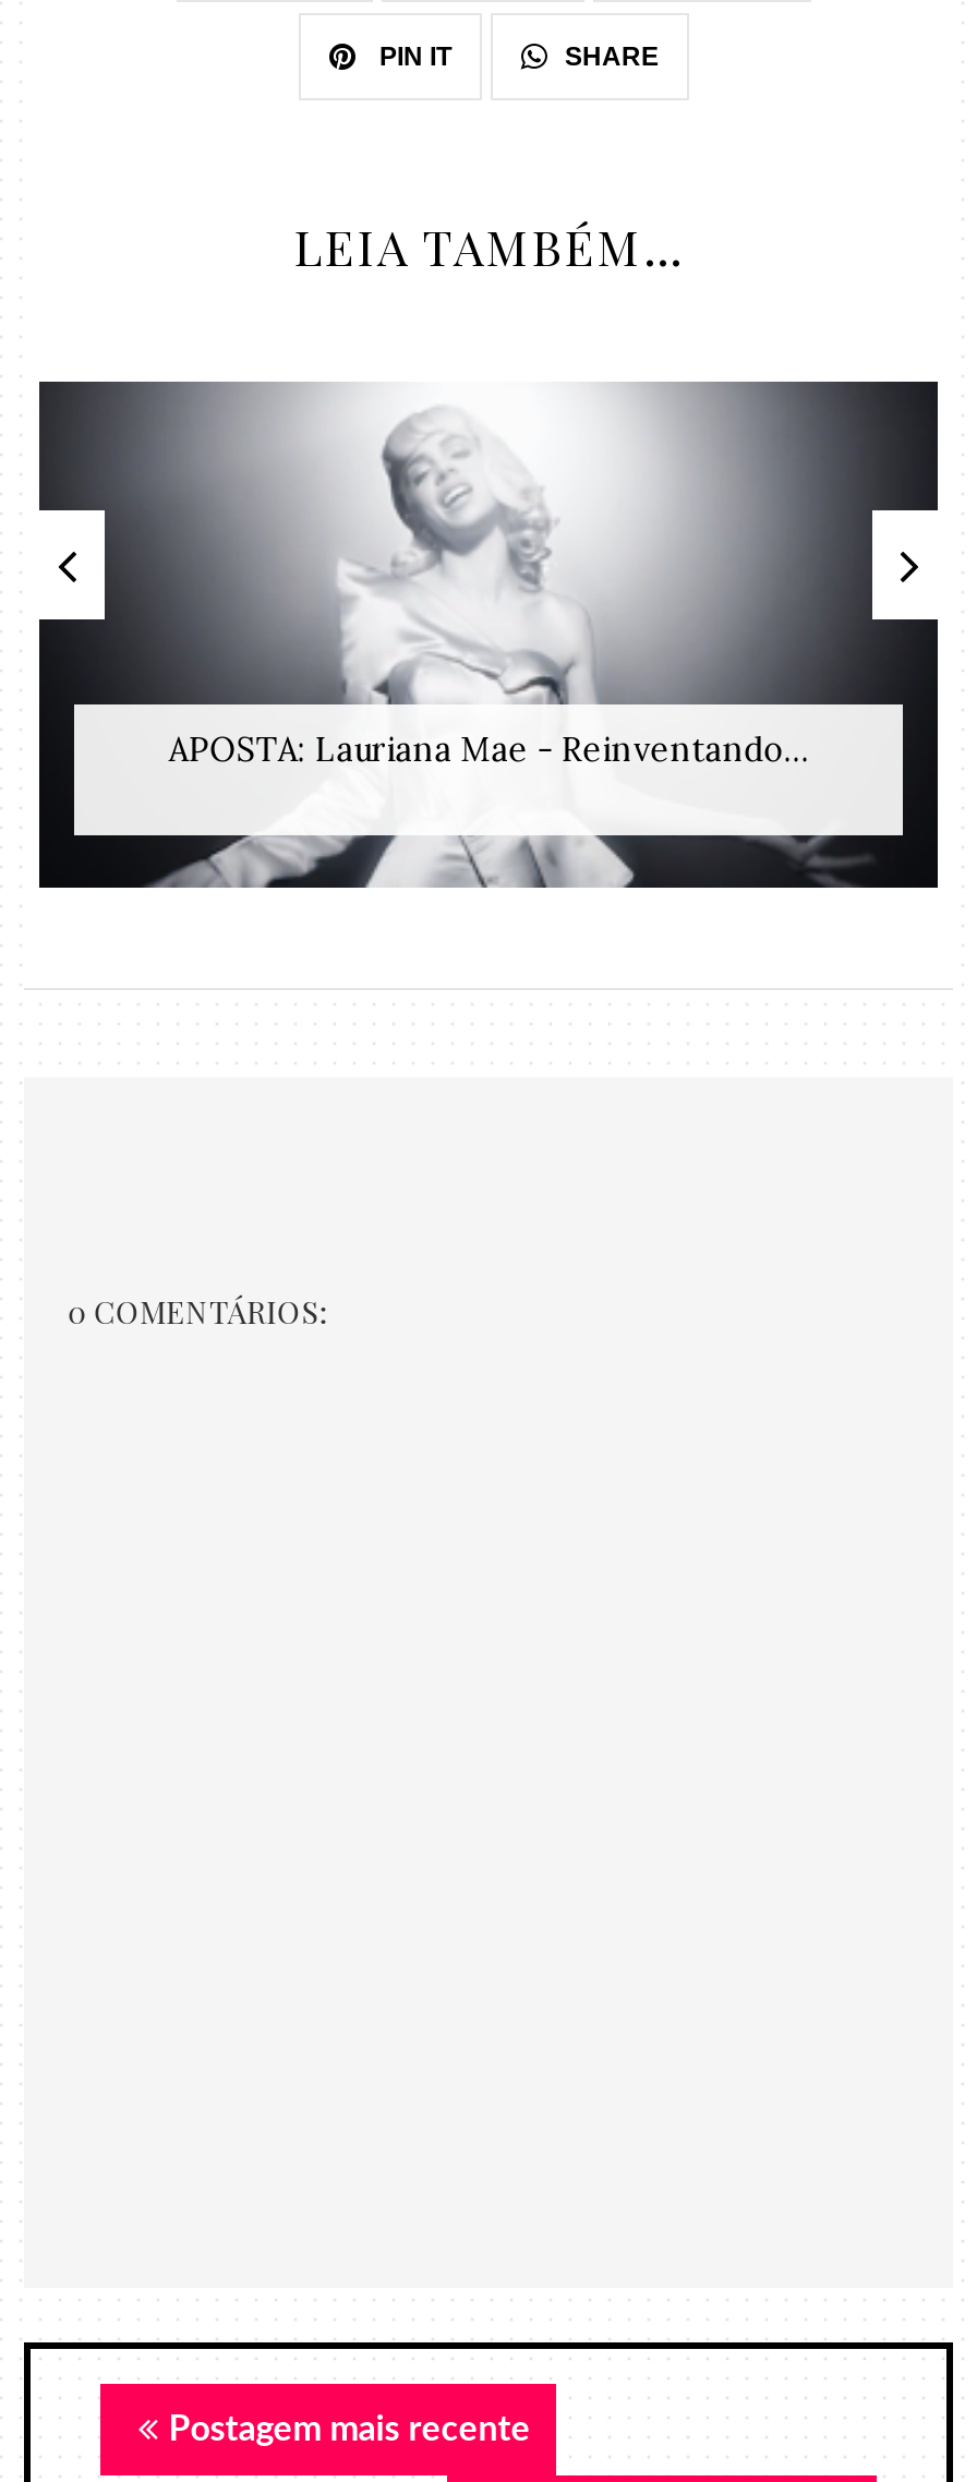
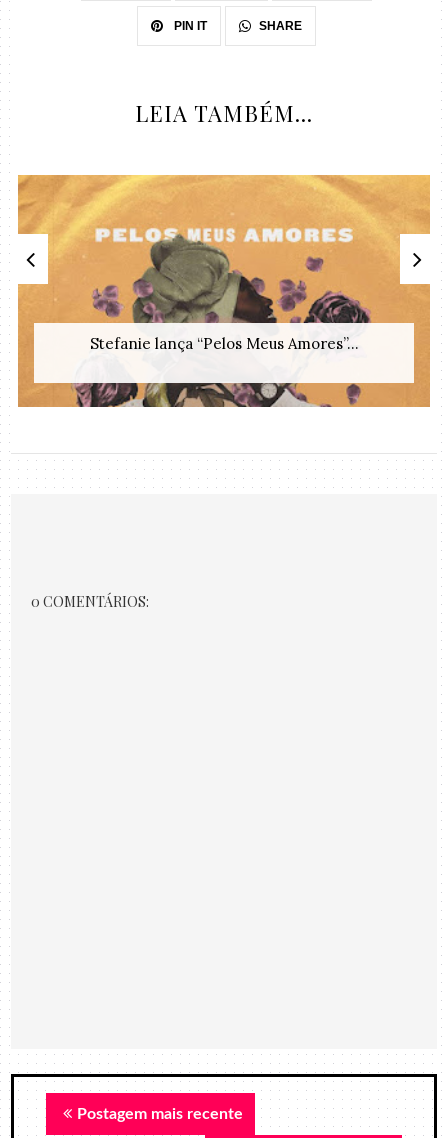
- [image]
- APOSTA: Lauriana Mae - Reinventando...
+ [image]
+ Stefanie lança “Pelos Meus Amores”...
